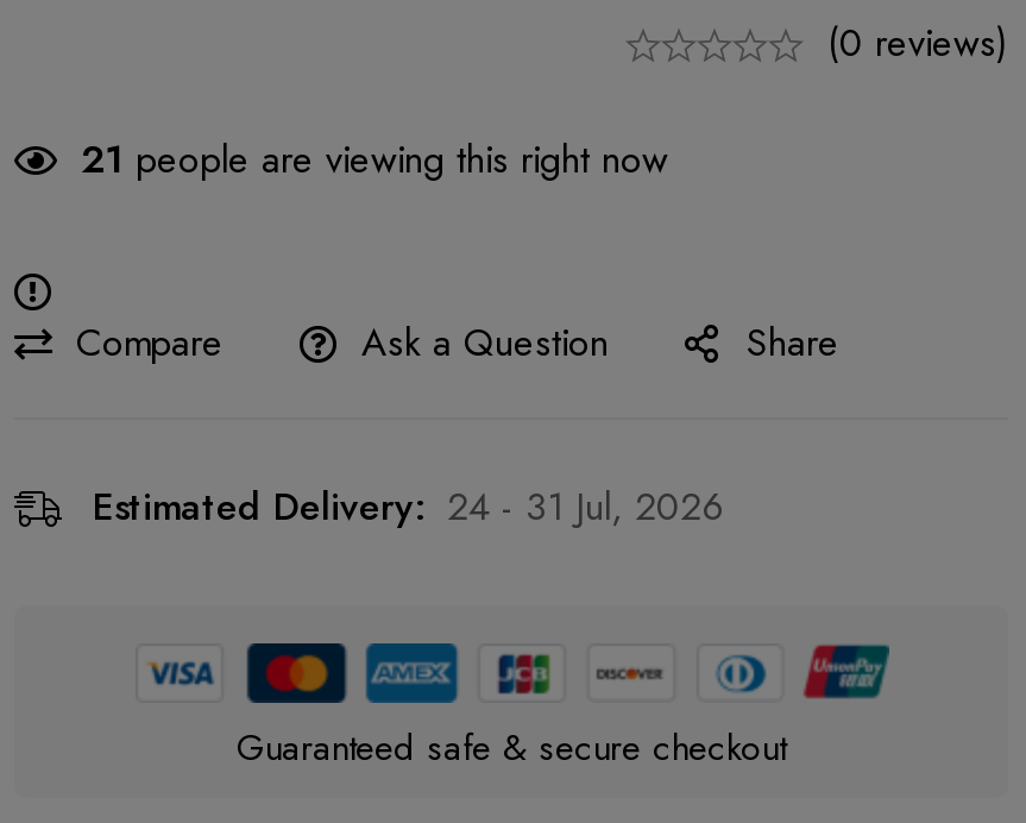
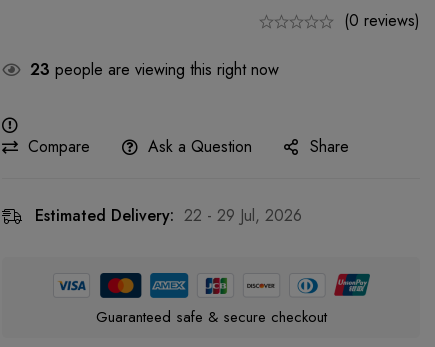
- 21 people are viewing this right now
+ 23 people are viewing this right now

- Estimated Delivery: 24 - 31 Jul, 2026
+ Estimated Delivery: 22 - 29 Jul, 2026
